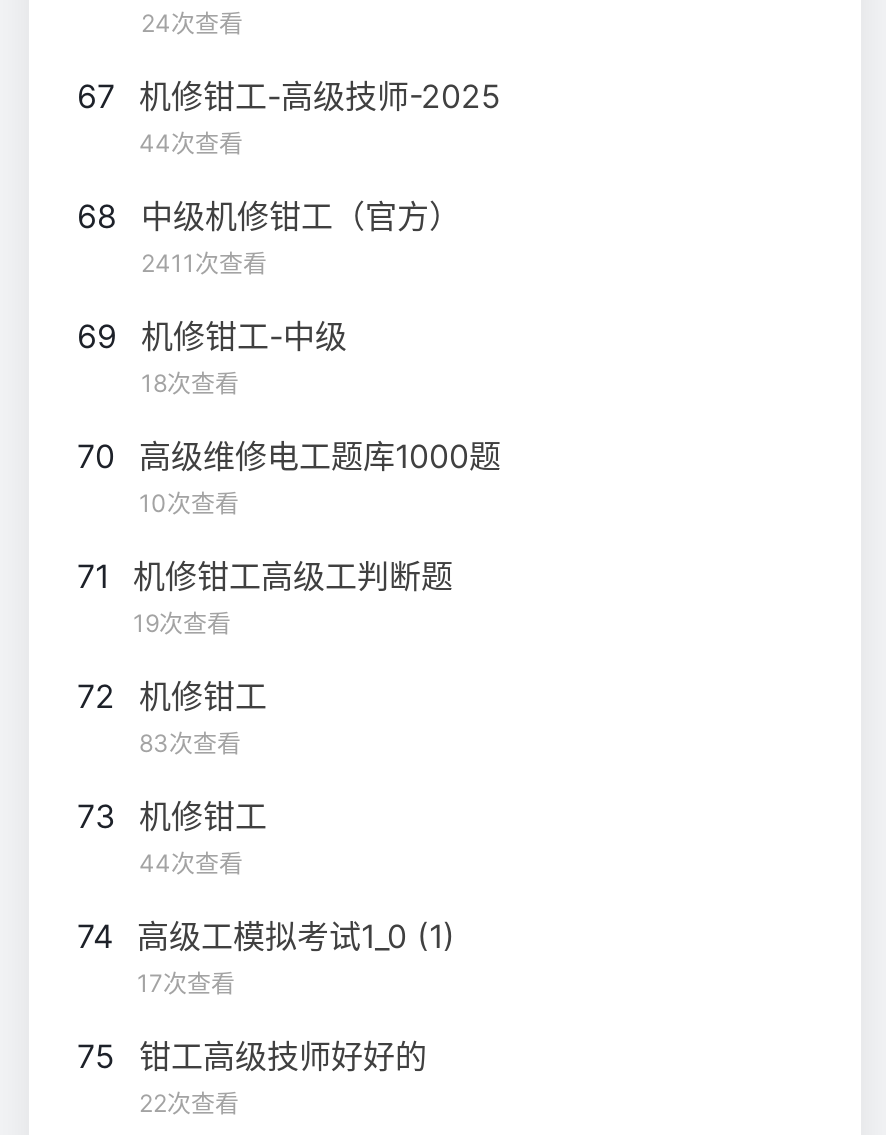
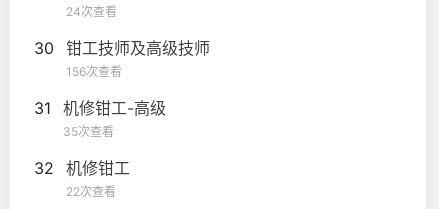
- 67 机修钳工-高级技师-2025
- 44次查看
- 68 中级机修钳工（官方）
- 2411次查看
- 69 机修钳工-中级
- 18次查看
- 70 高级维修电工题库1000题
- 10次查看
- 71 机修钳工高级工判断题
- 19次查看
- 72 机修钳工
- 83次查看
- 73 机修钳工
- 44次查看
- 74 高级工模拟考试1_0 (1)
- 17次查看
- 75 钳工高级技师好好的
+ 30 钳工技师及高级技师
+ 156次查看
+ 31 机修钳工-高级
+ 35次查看
+ 32 机修钳工
